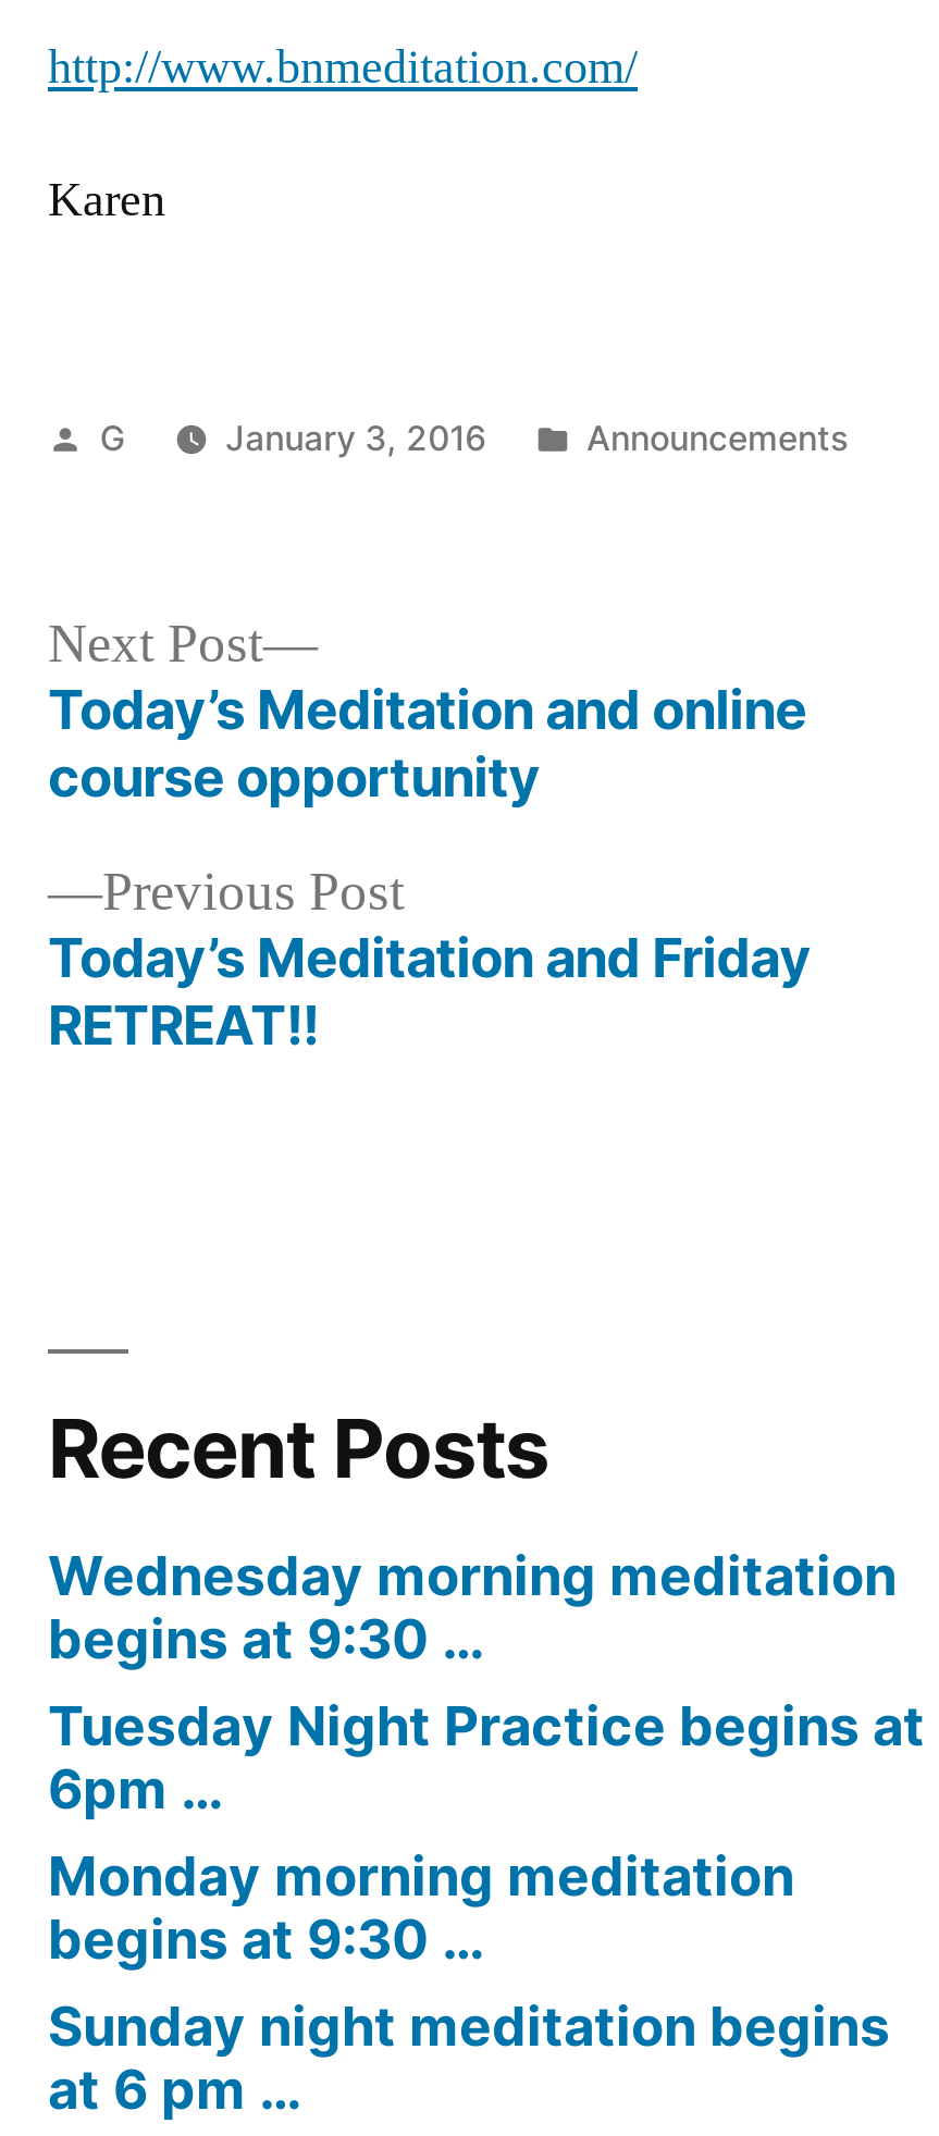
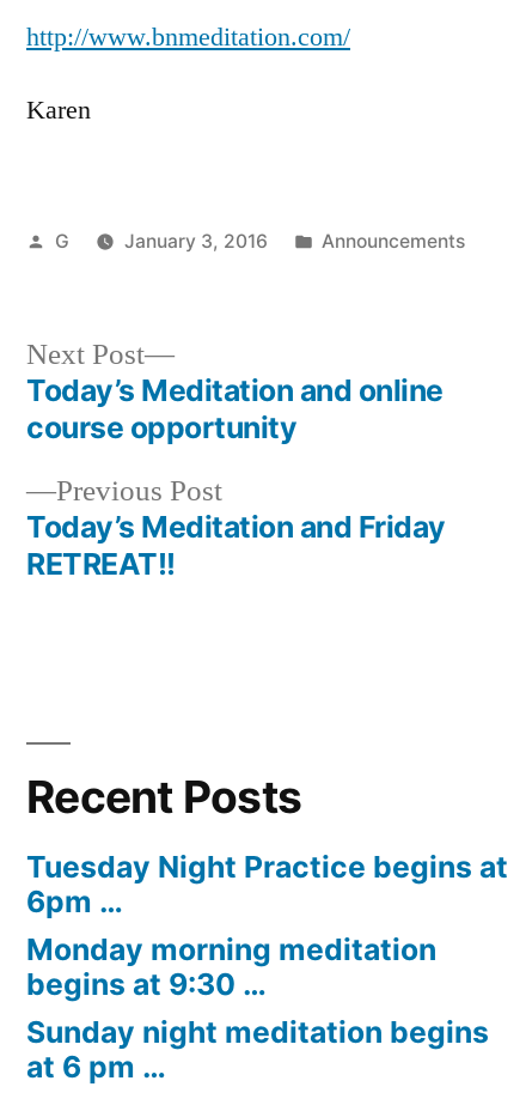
- Wednesday morning meditation
- begins at 9:30 …
